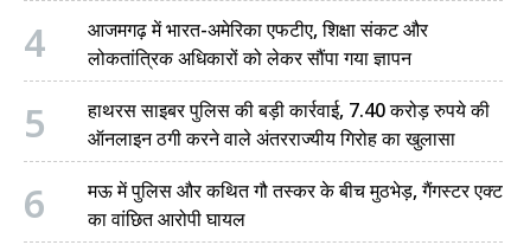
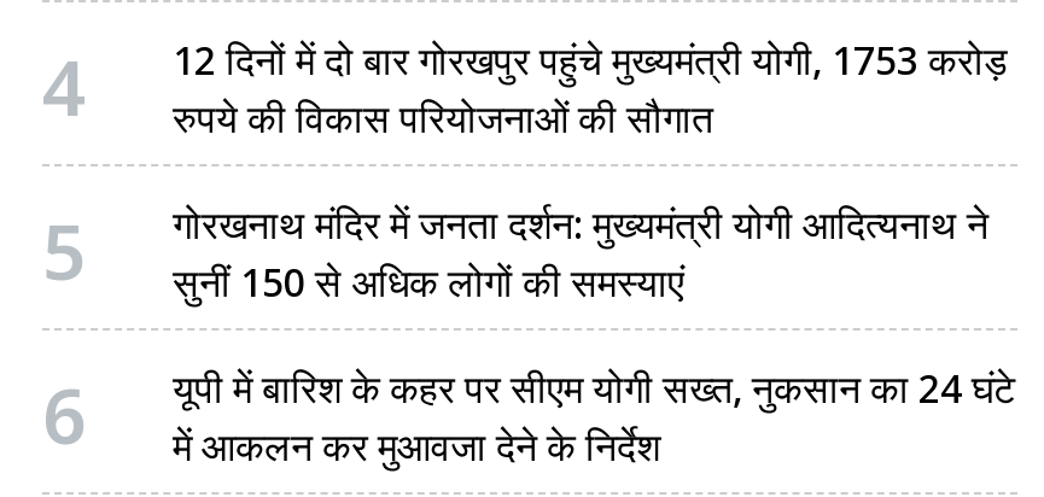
- आजमगढ़ में भारत-अमेरिका एफटीए, शिक्षा संकट और
- लोकतांत्रिक अधिकारों को लेकर सौंपा गया ज्ञापन
+ 12 दिनों में दो बार गोरखपुर पहुंचे मुख्यमंत्री योगी, 1753 करोड़
+ रुपये की विकास परियोजनाओं की सौगात

- हाथरस साइबर पुलिस की बड़ी कार्रवाई, 7.40 करोड़ रुपये की
- ऑनलाइन ठगी करने वाले अंतरराज्यीय गिरोह का खुलासा
+ गोरखनाथ मंदिर में जनता दर्शन: मुख्यमंत्री योगी आदित्यनाथ ने
+ सुनीं 150 से अधिक लोगों की समस्याएं

- मऊ में पुलिस और कथित गौ तस्कर के बीच मुठभेड़, गैंगस्टर एक्ट
- का वांछित आरोपी घायल
+ यूपी में बारिश के कहर पर सीएम योगी सख्त, नुकसान का 24 घंटे
+ में आकलन कर मुआवजा देने के निर्देश
